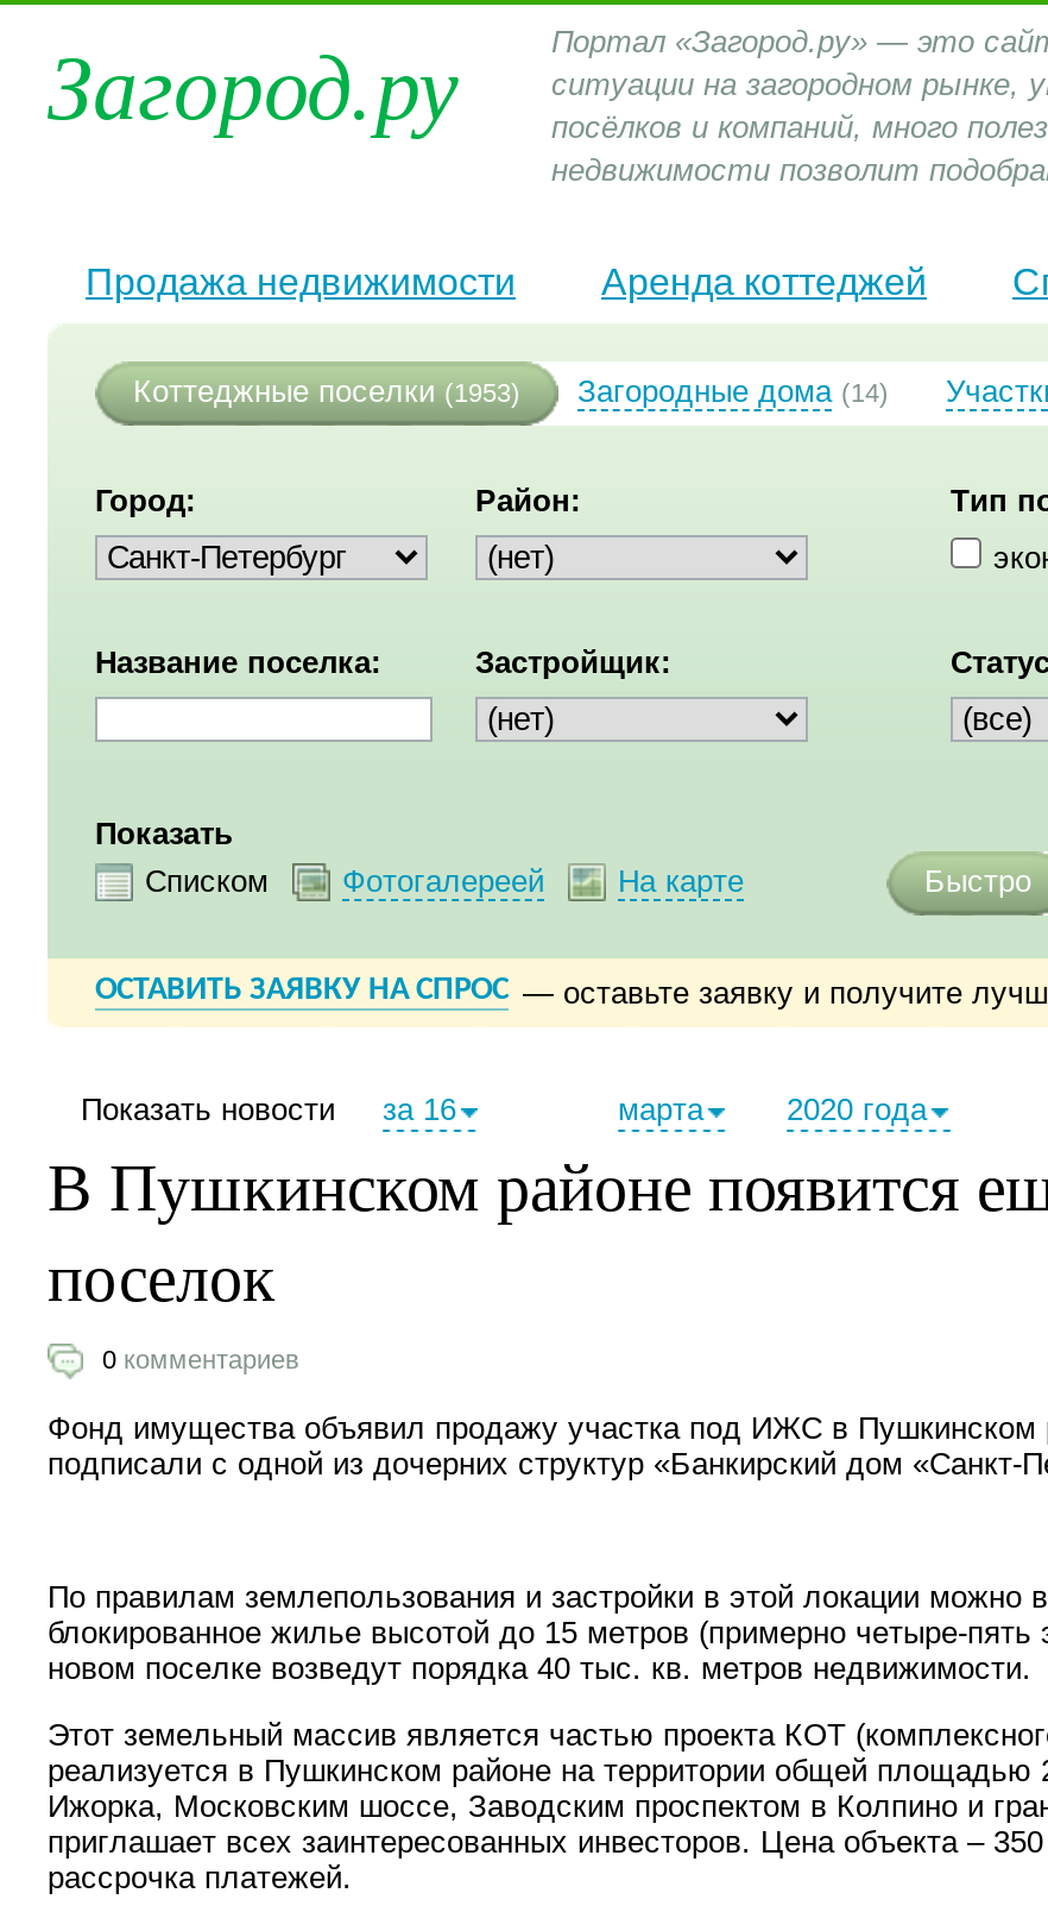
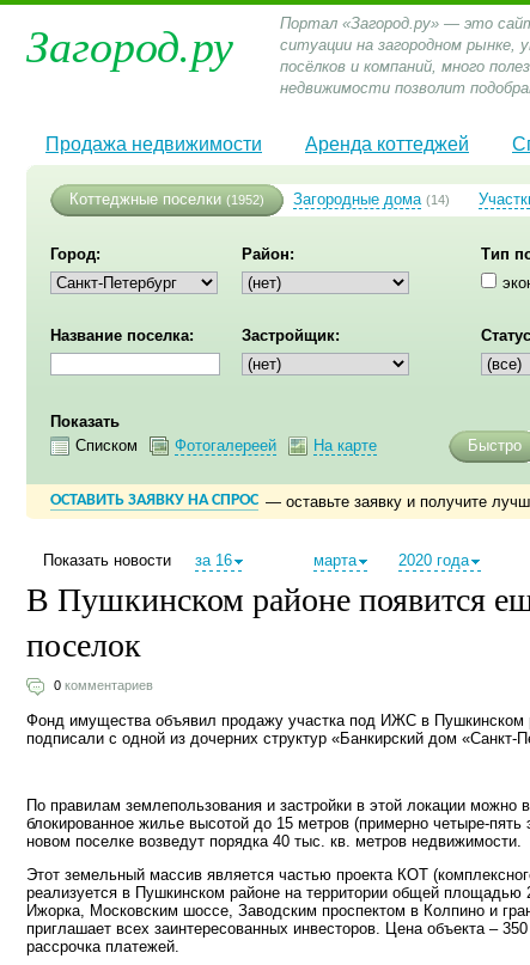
- Коттеджные поселки (1953)
+ Коттеджные поселки (1952)
